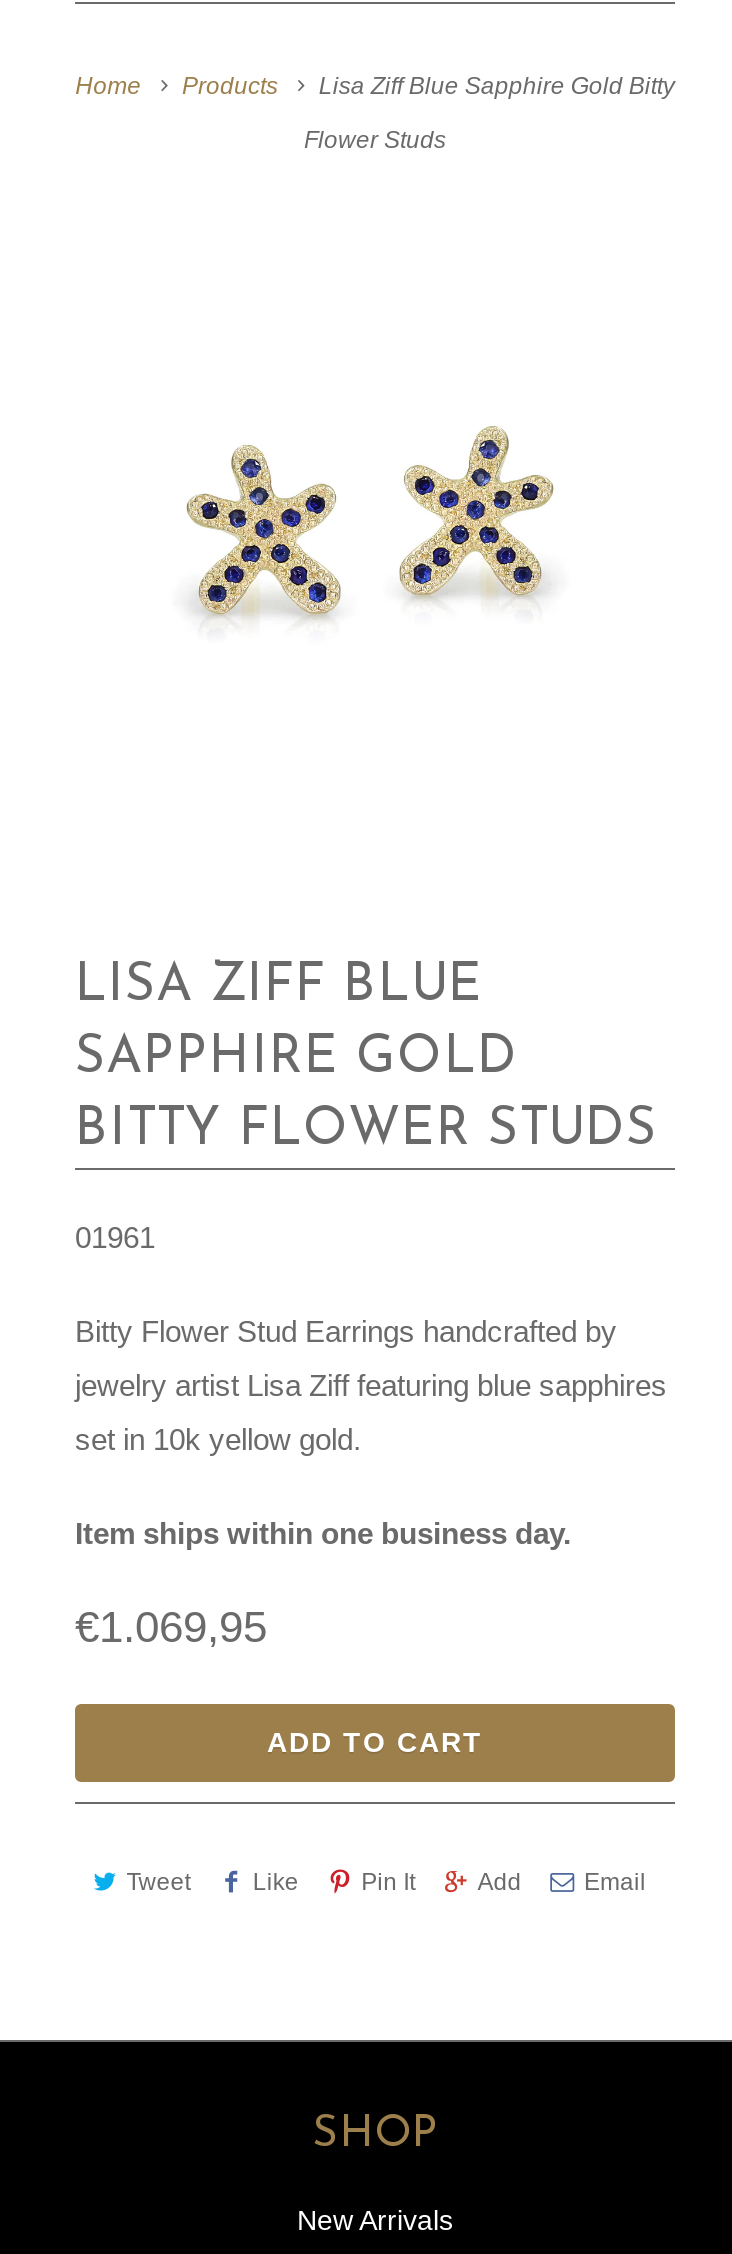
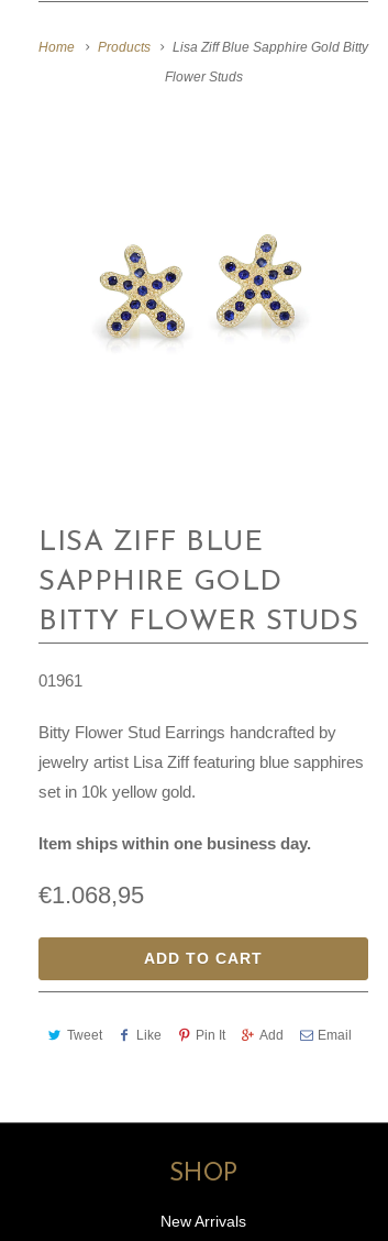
- €1.069,95
+ €1.068,95
